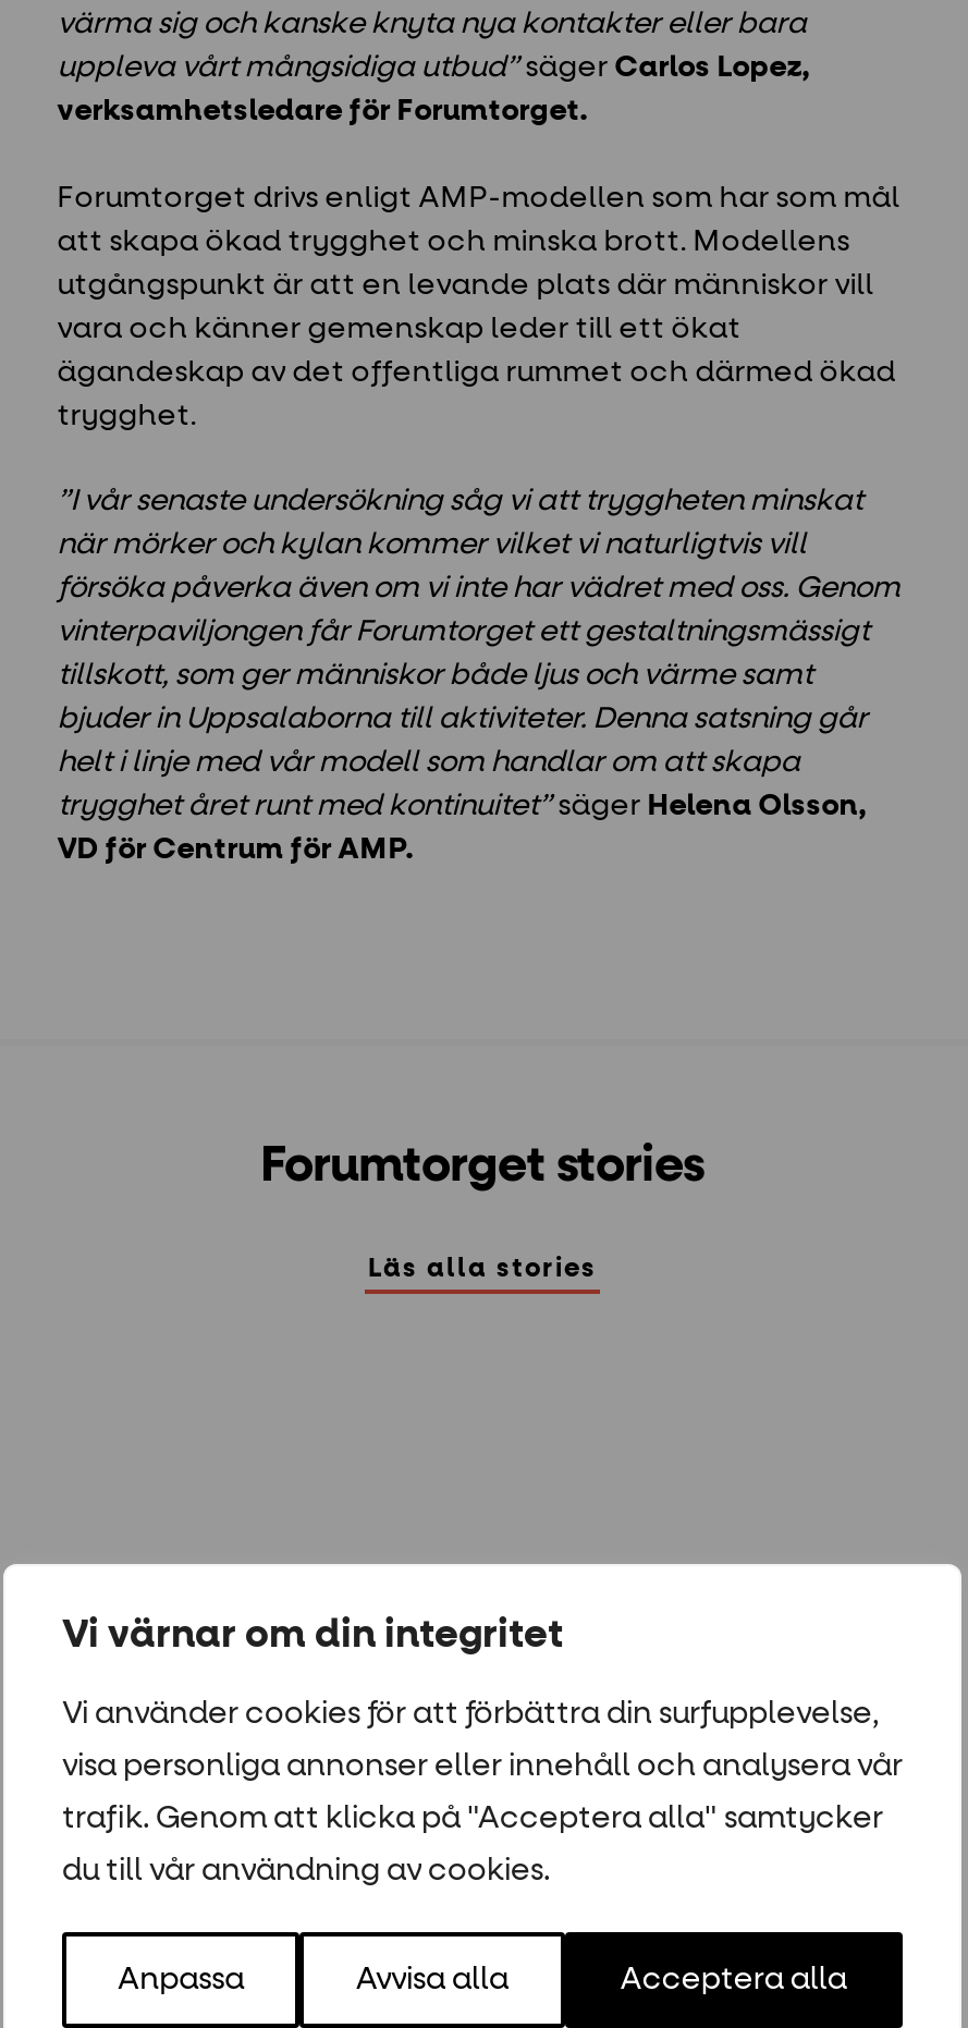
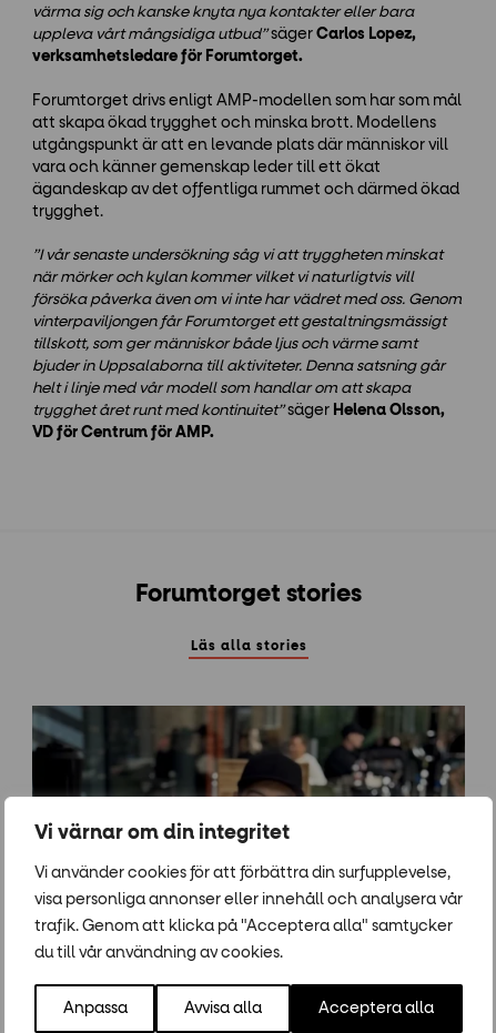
+ [image]
